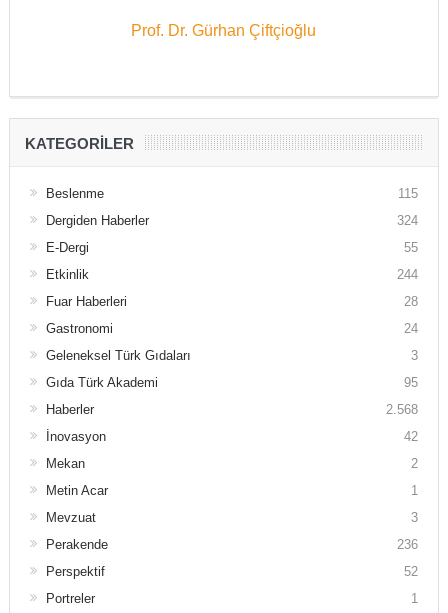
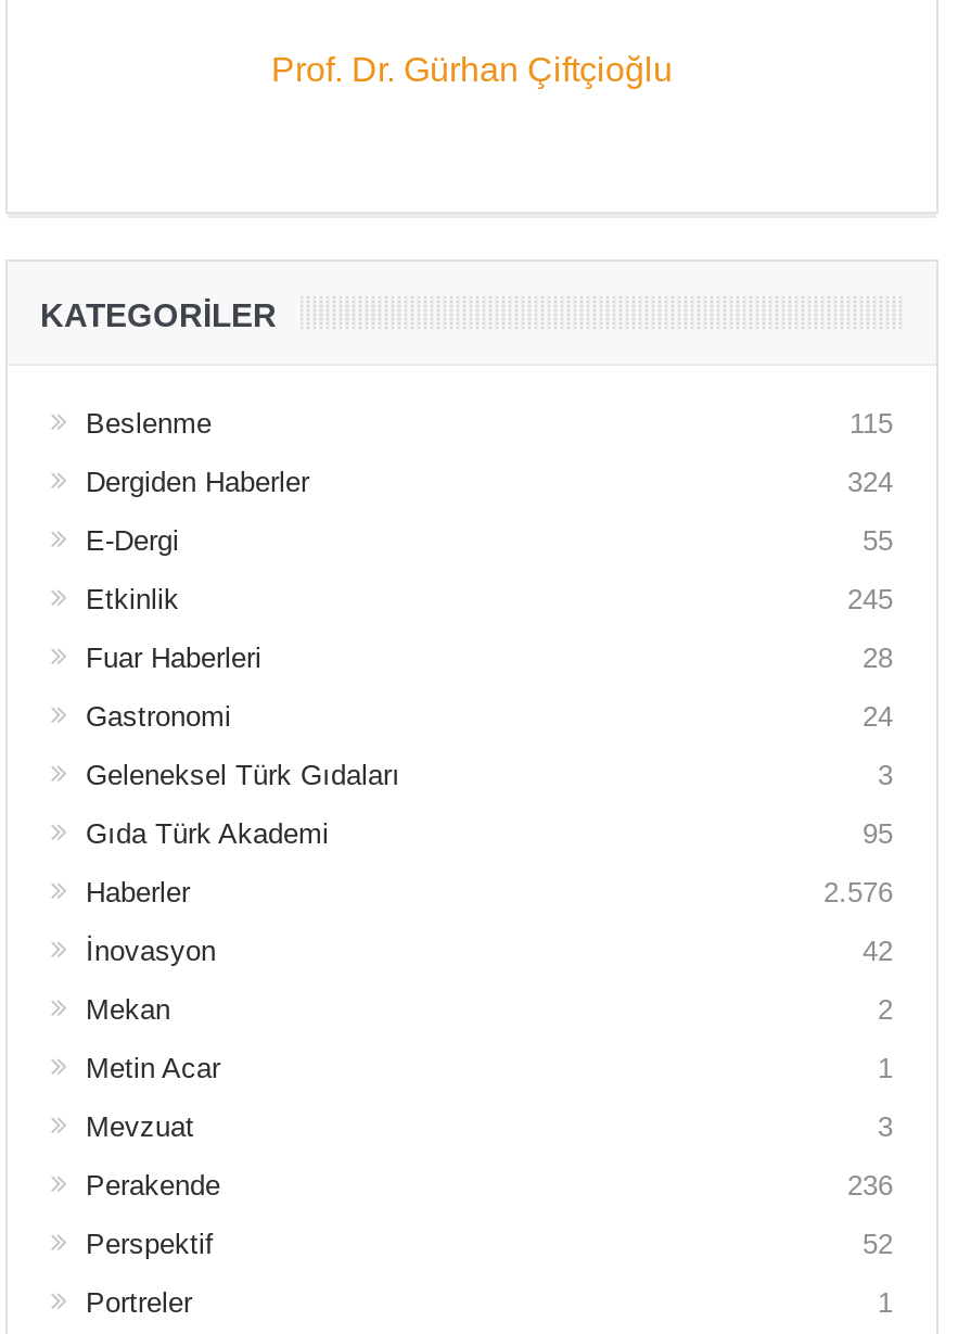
- 244
+ 245

- 2.568
+ 2.576
